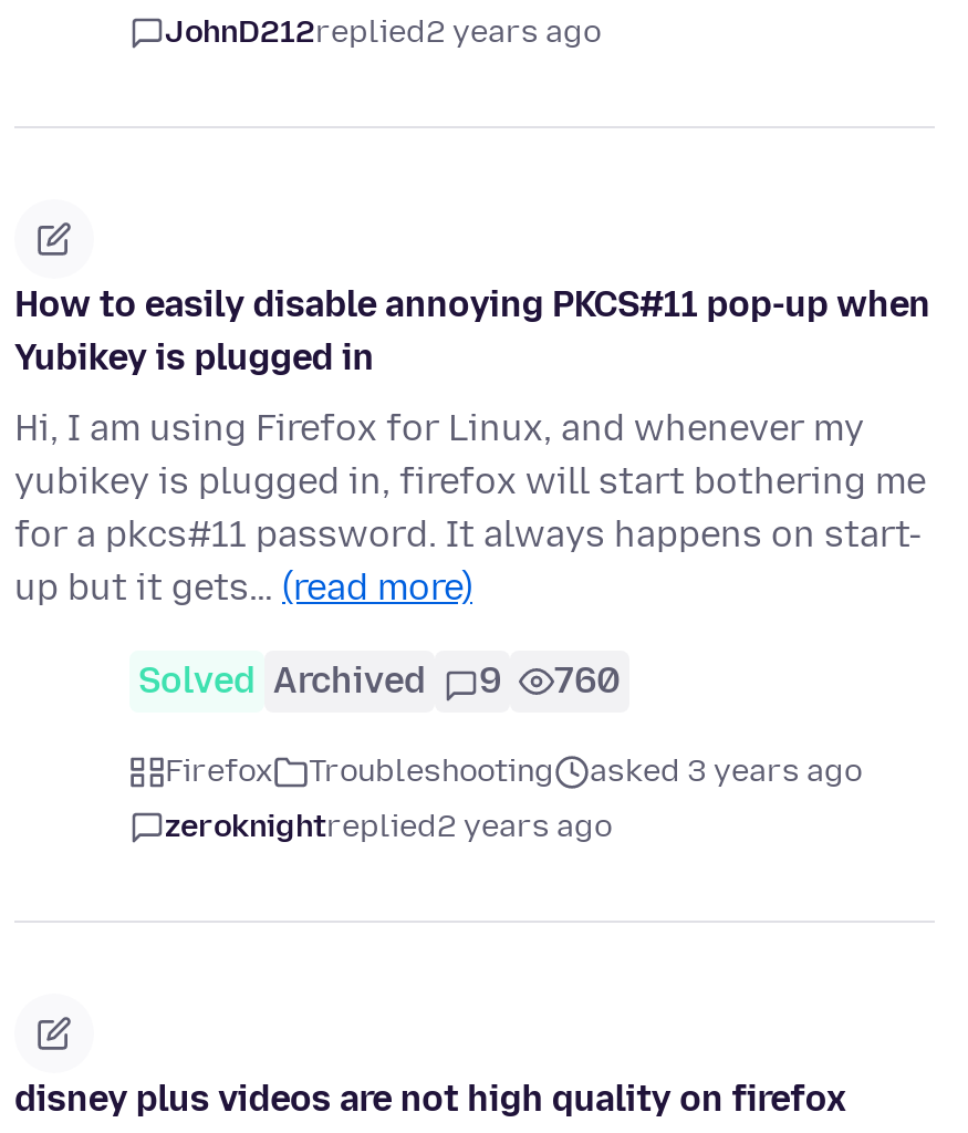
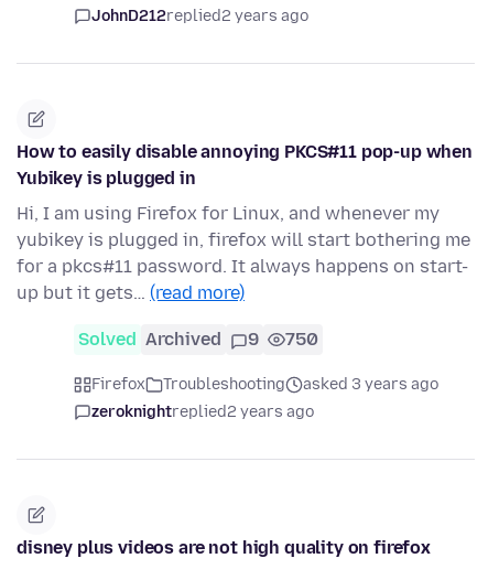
- Solved Archived 9 760
+ Solved Archived 9 750
